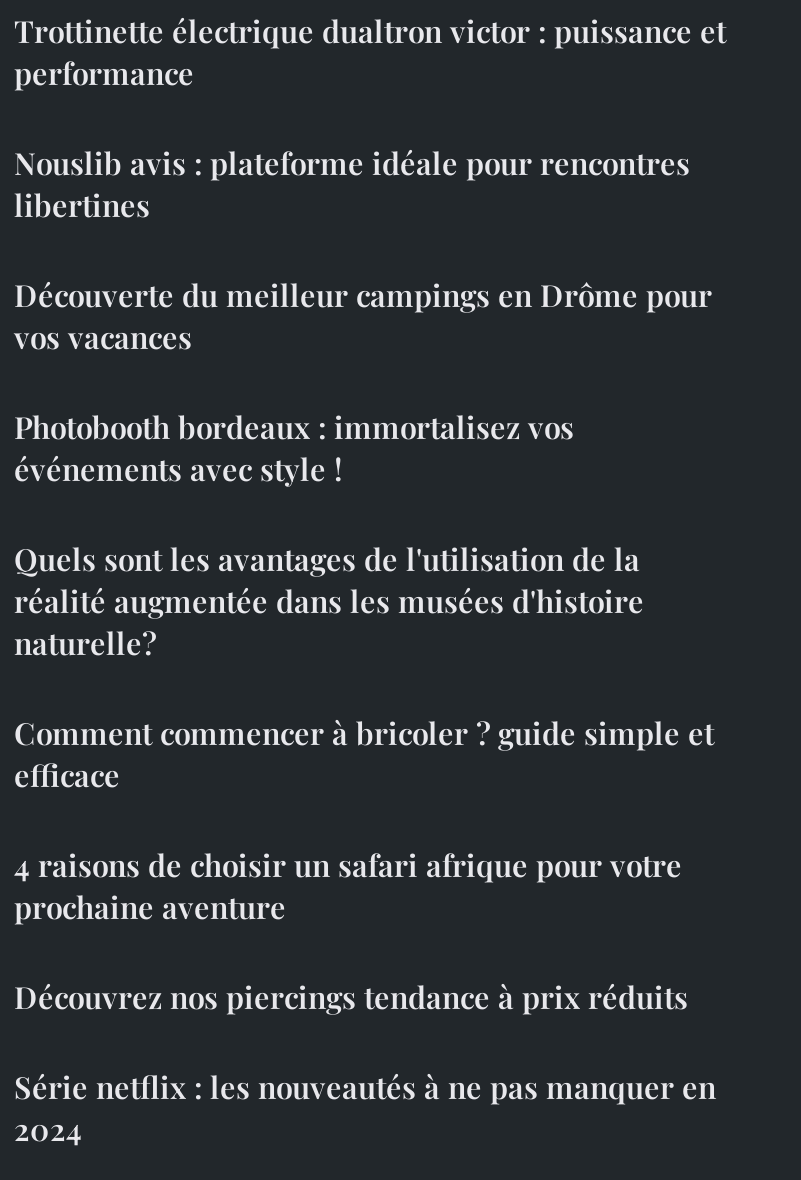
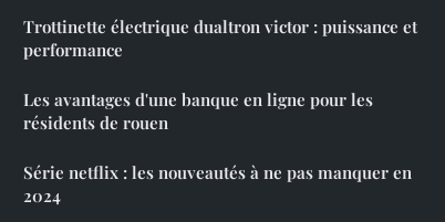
- Nouslib avis : plateforme idéale pour rencontres
- libertines
- Découverte du meilleur campings en Drôme pour
- vos vacances
- Photobooth bordeaux : immortalisez vos
- événements avec style !
- Quels sont les avantages de l'utilisation de la
- réalité augmentée dans les musées d'histoire
- naturelle?
- Comment commencer à bricoler ? guide simple et
- efficace
- 4 raisons de choisir un safari afrique pour votre
- prochaine aventure
- Découvrez nos piercings tendance à prix réduits
+ Les avantages d'une banque en ligne pour les
+ résidents de rouen
